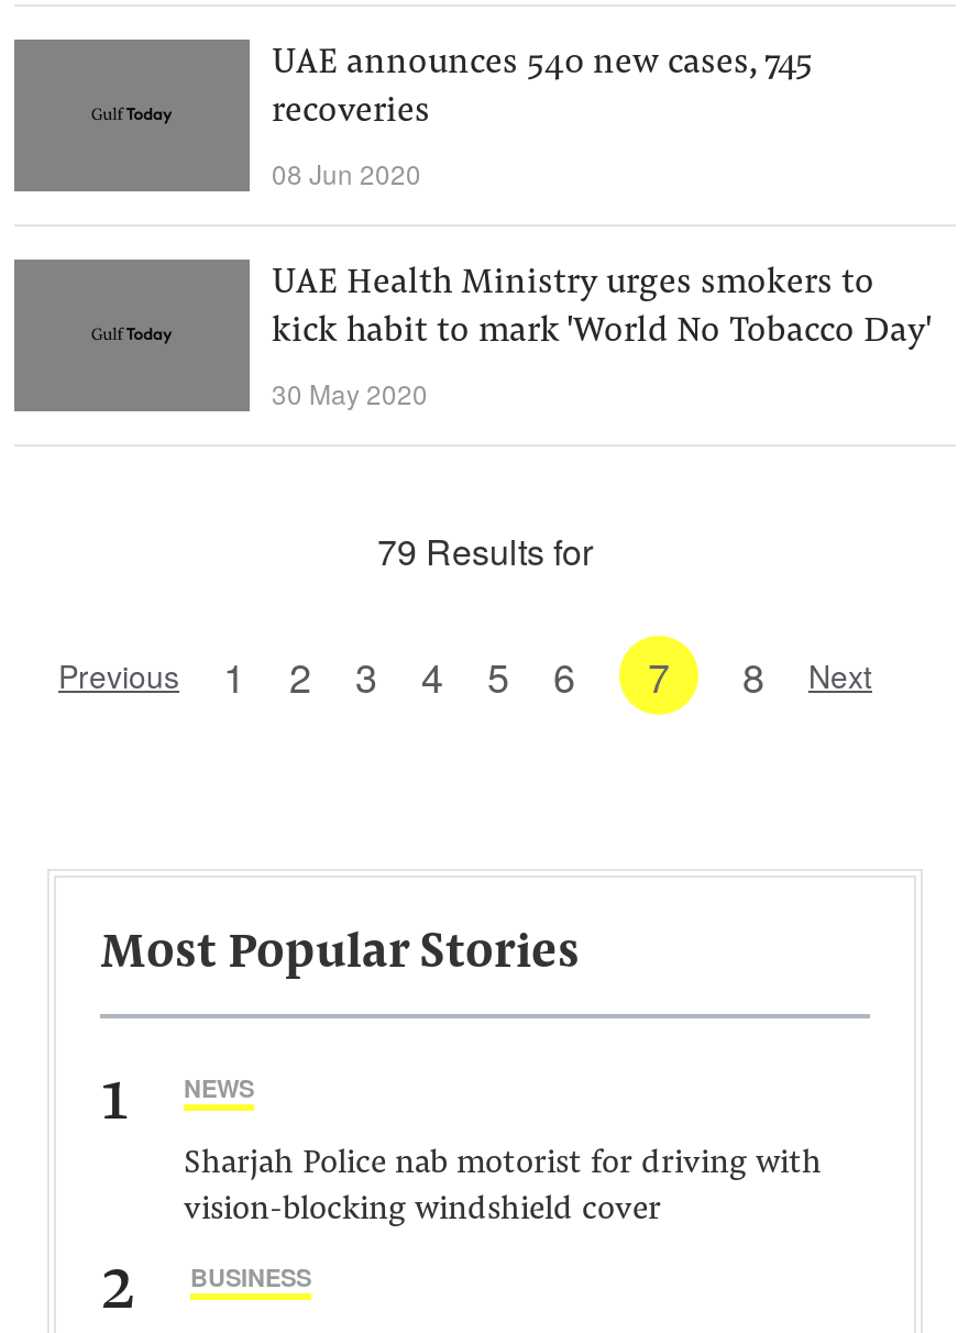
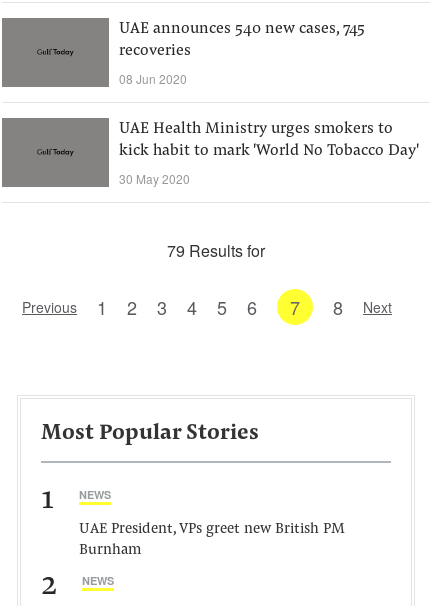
- Sharjah Police nab motorist for driving with
- vision-blocking windshield cover
+ UAE President, VPs greet new British PM
+ Burnham

- BUSINESS
+ NEWS
